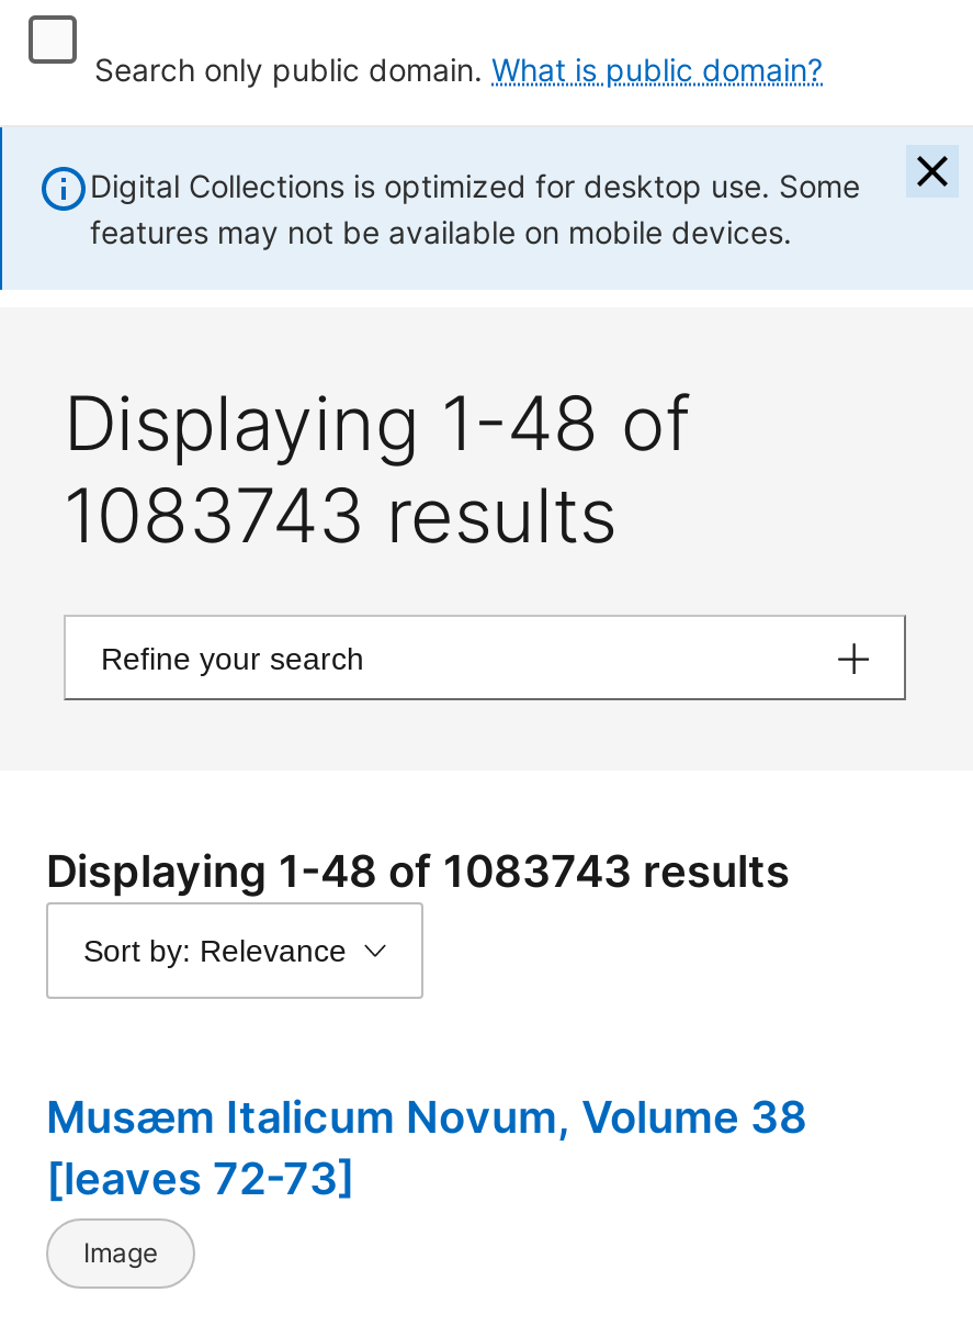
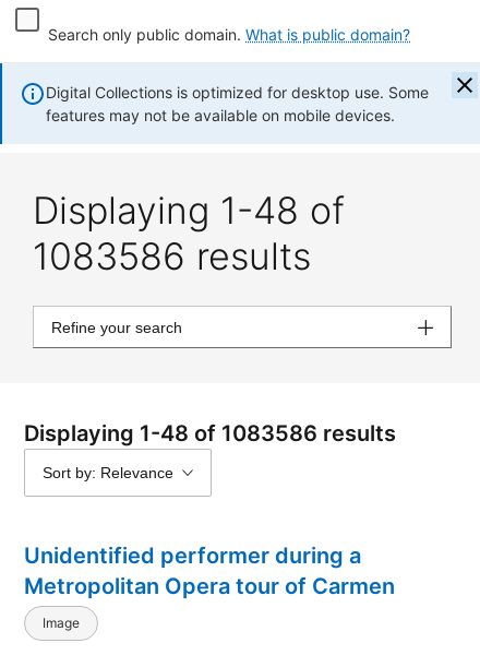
- 1083743 results
+ 1083586 results

- Displaying 1-48 of 1083743 results
+ Displaying 1-48 of 1083586 results

- Musæm Italicum Novum, Volume 38
- [leaves 72-73]
+ Unidentified performer during a
+ Metropolitan Opera tour of Carmen
